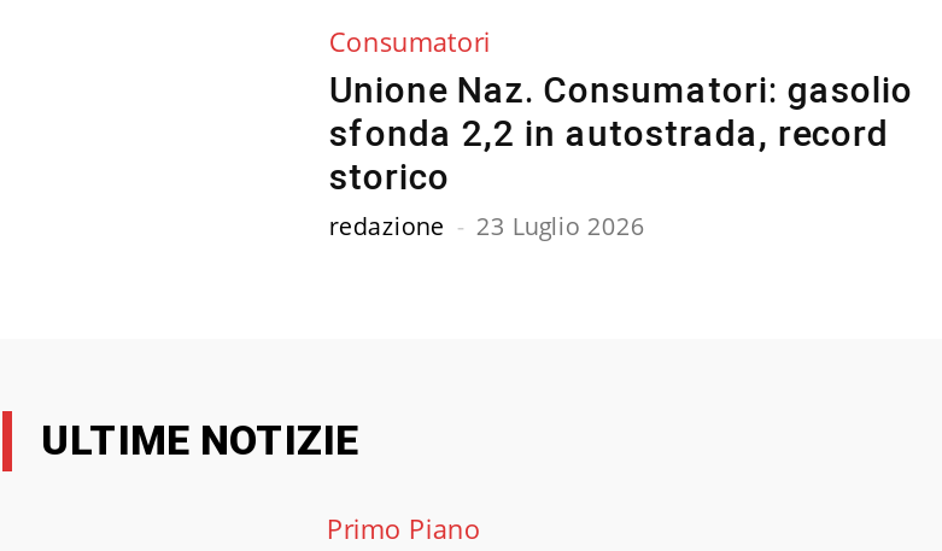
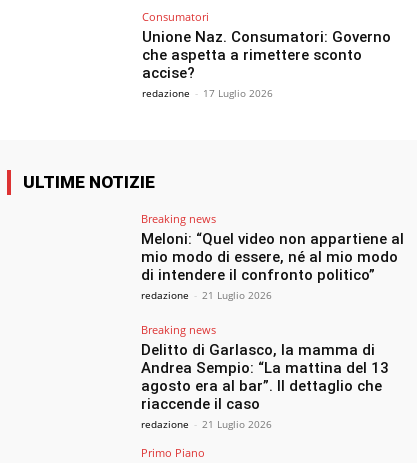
- Unione Naz. Consumatori: gasolio
- sfonda 2,2 in autostrada, record
- storico
- redazione - 23 Luglio 2026
+ Unione Naz. Consumatori: Governo
+ che aspetta a rimettere sconto
+ accise?
+ redazione - 17 Luglio 2026

+ Breaking news
+ Meloni: “Quel video non appartiene al
+ mio modo di essere, né al mio modo
+ di intendere il confronto politico”
+ redazione - 21 Luglio 2026
+ Breaking news
+ Delitto di Garlasco, la mamma di
+ Andrea Sempio: “La mattina del 13
+ agosto era al bar”. Il dettaglio che
+ riaccende il caso
+ redazione - 21 Luglio 2026
